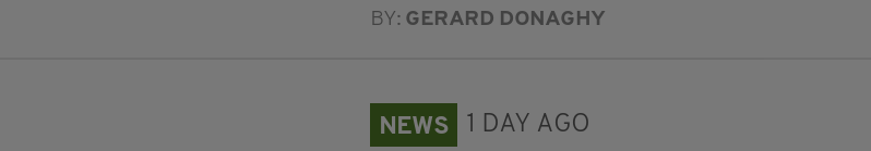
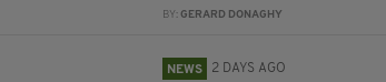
- NEWS 1 DAY AGO
+ NEWS 2 DAYS AGO
